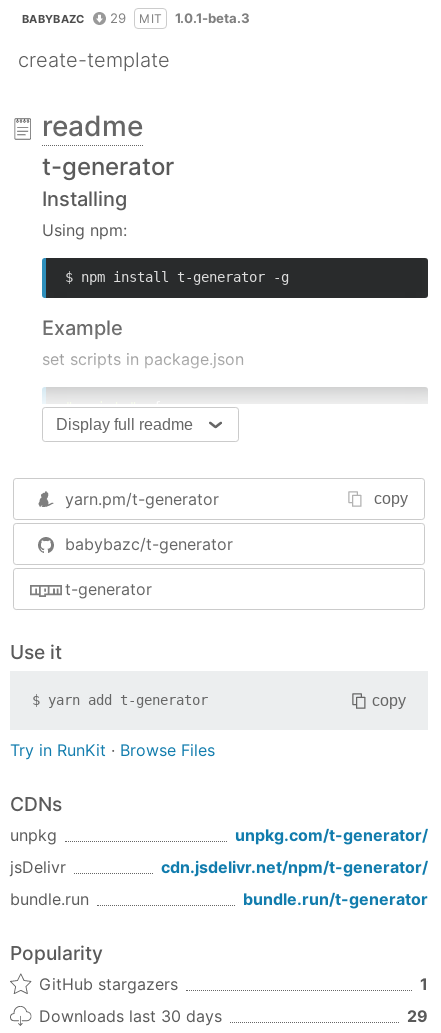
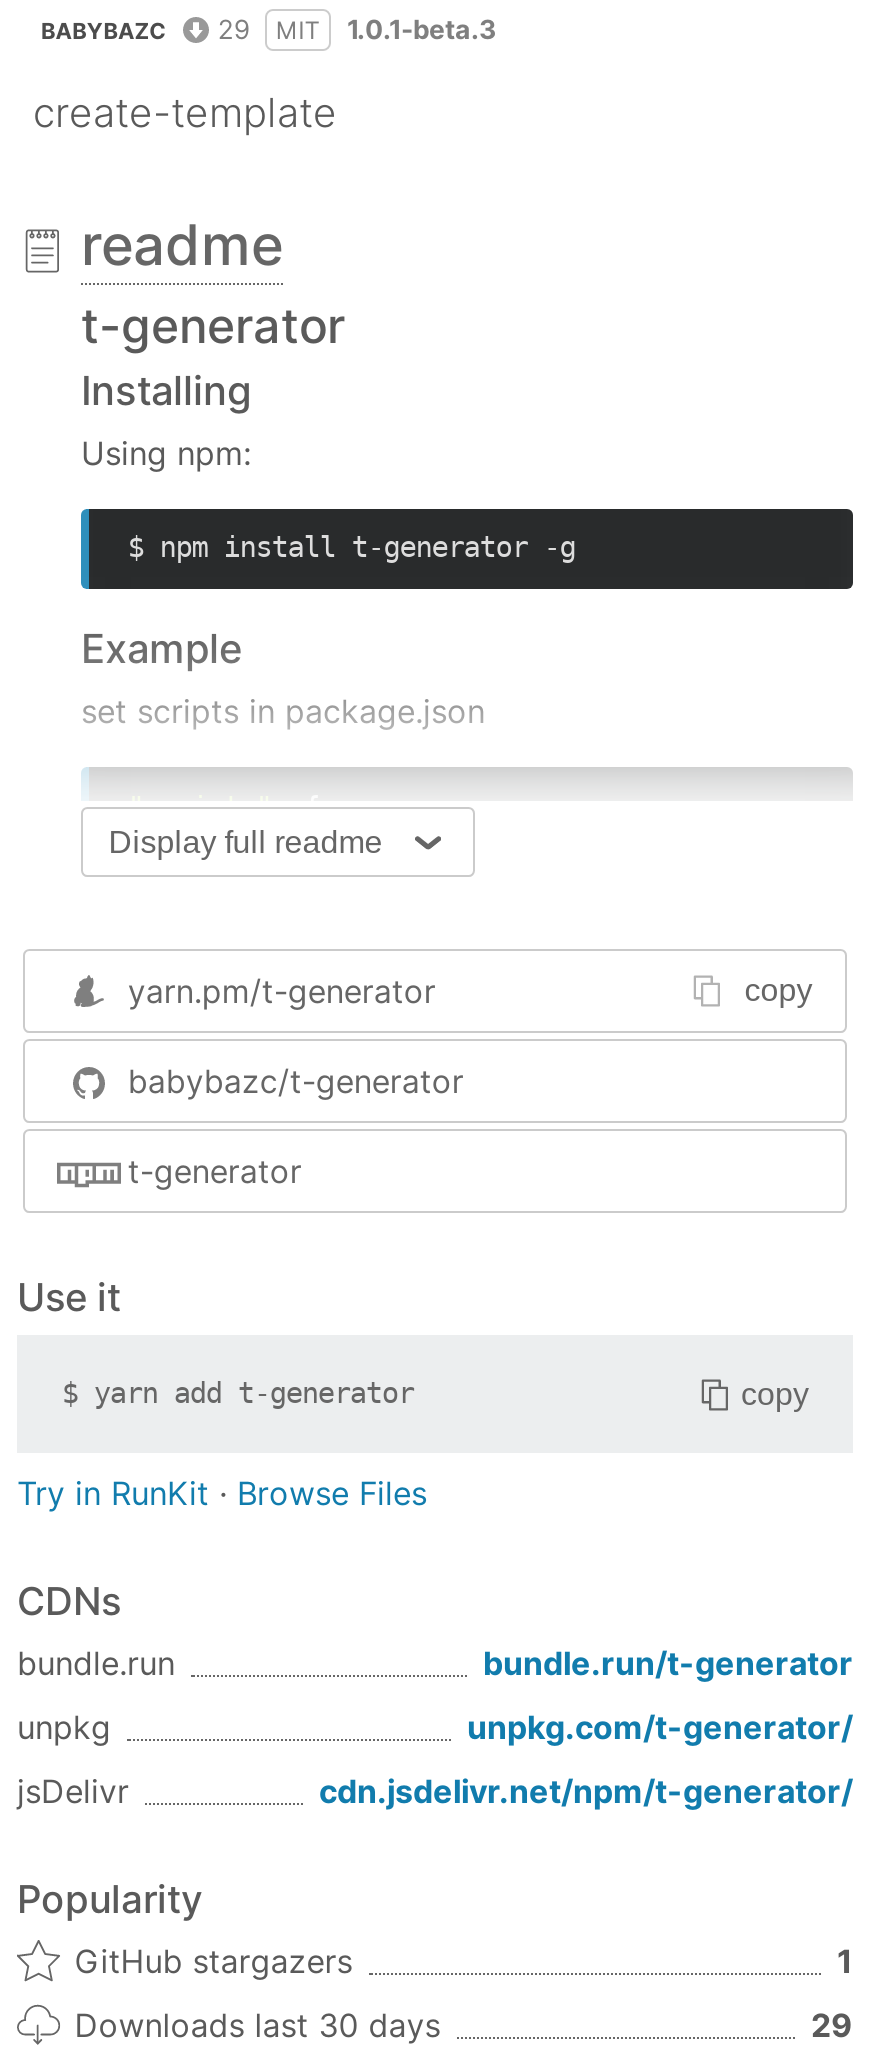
moved down: unpkg | unpkg.com/t-generator/ | jsDelivr | cdn.jsdelivr.net/npm/t-generator/

moved up: bundle.run | bundle.run/t-generator
